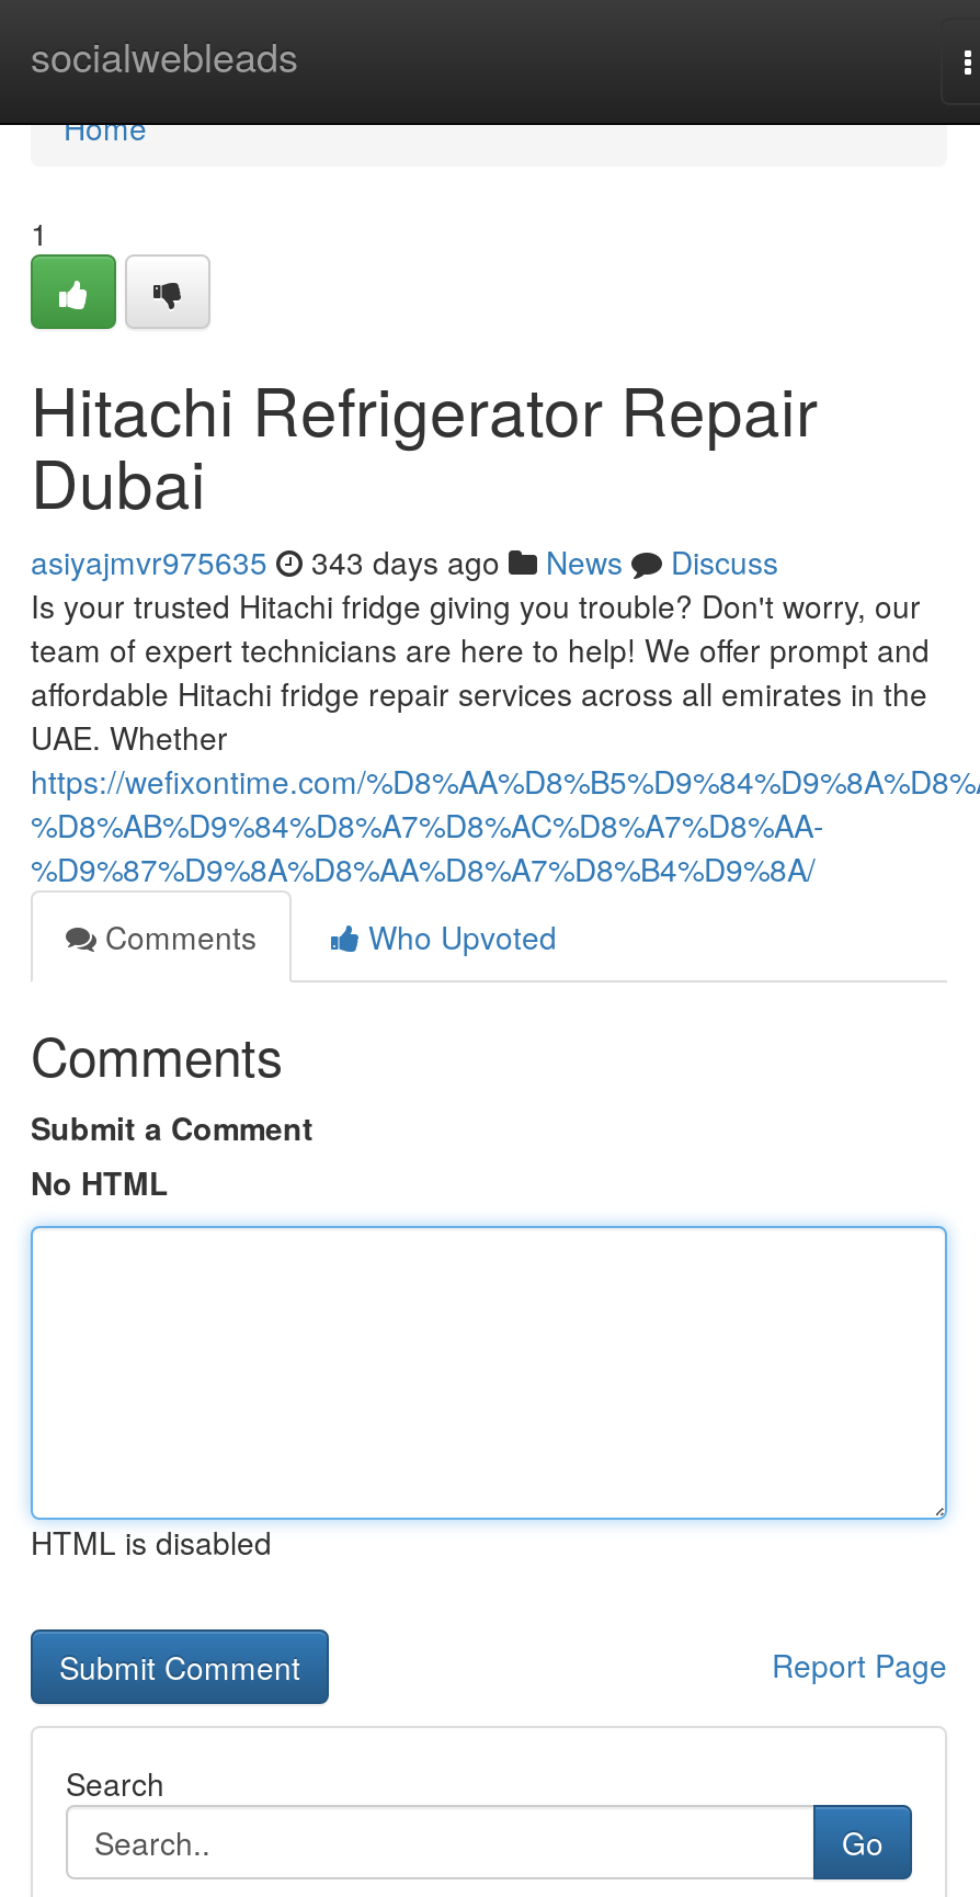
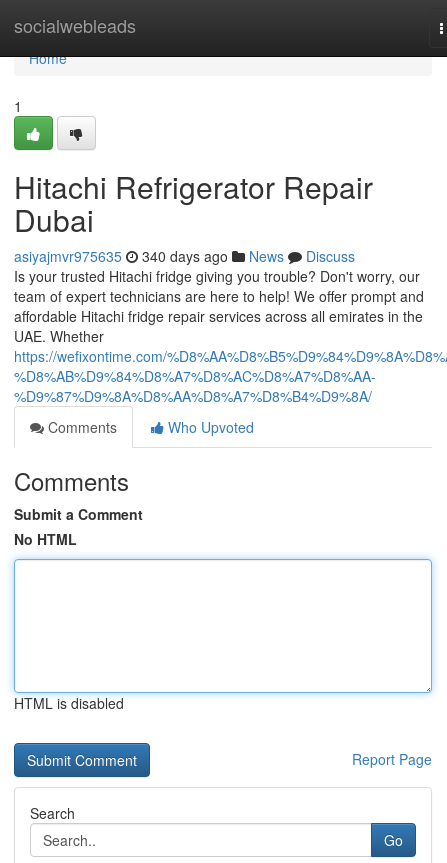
- asiyajmvr975635 343 days ago News Discuss
+ asiyajmvr975635 340 days ago News Discuss
